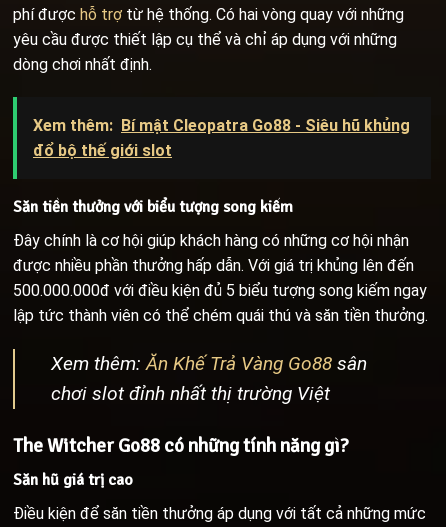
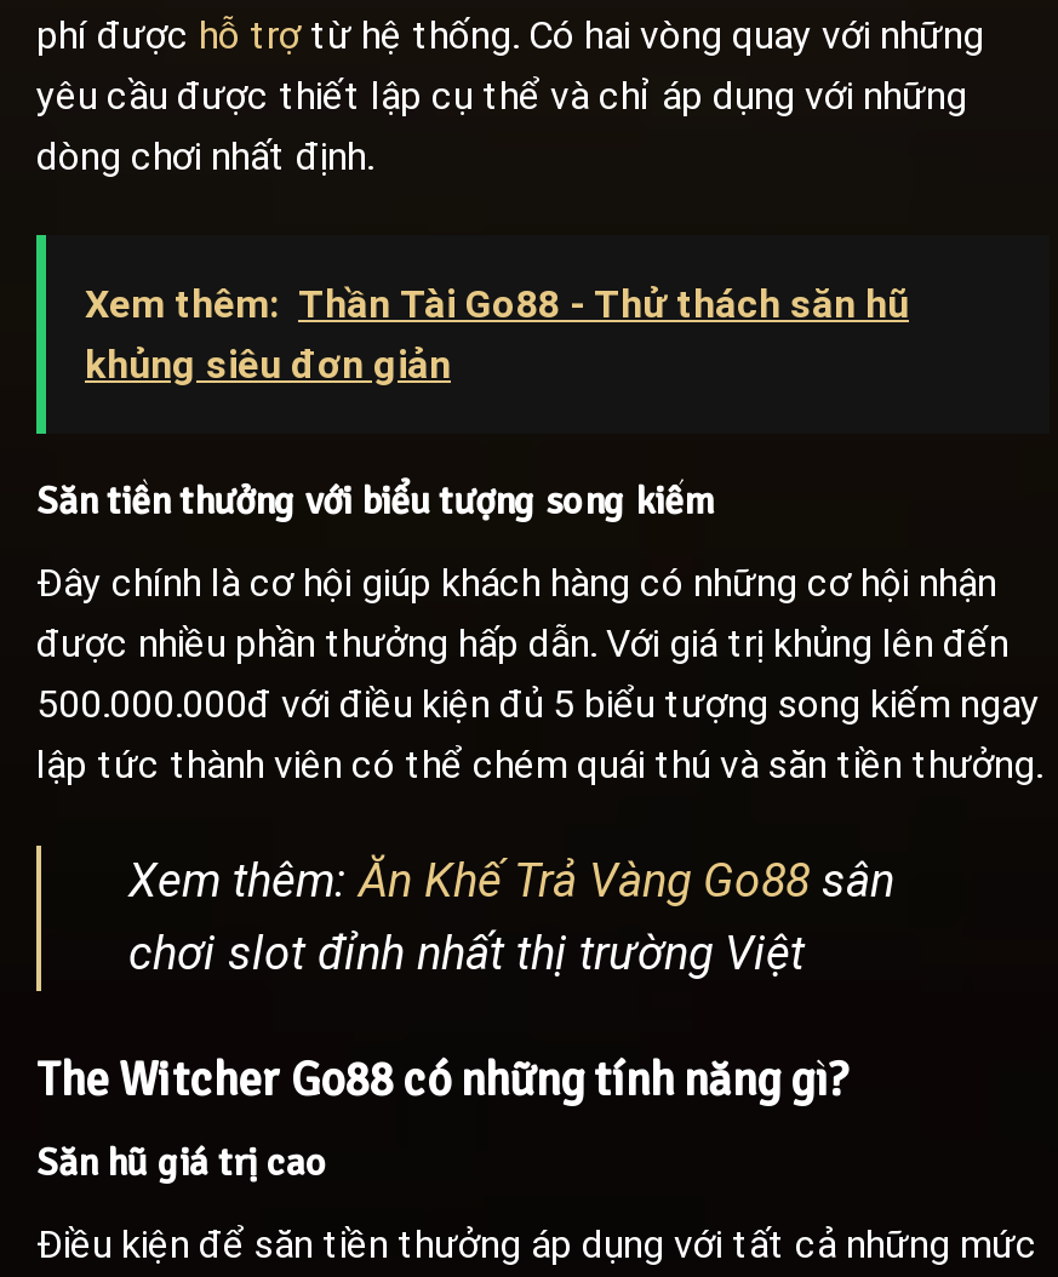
- Xem thêm: Bí mật Cleopatra Go88 - Siêu hũ khủng
- đổ bộ thế giới slot
+ Xem thêm: Thần Tài Go88 - Thử thách săn hũ
+ khủng siêu đơn giản
